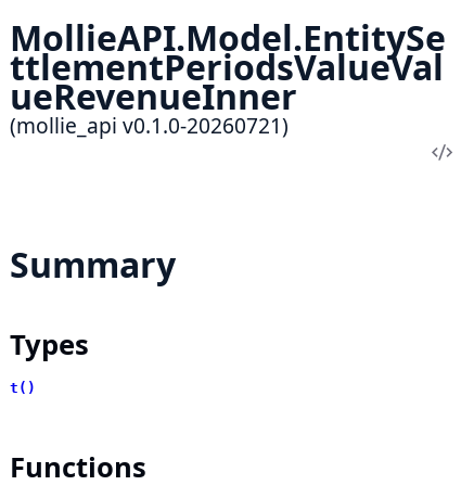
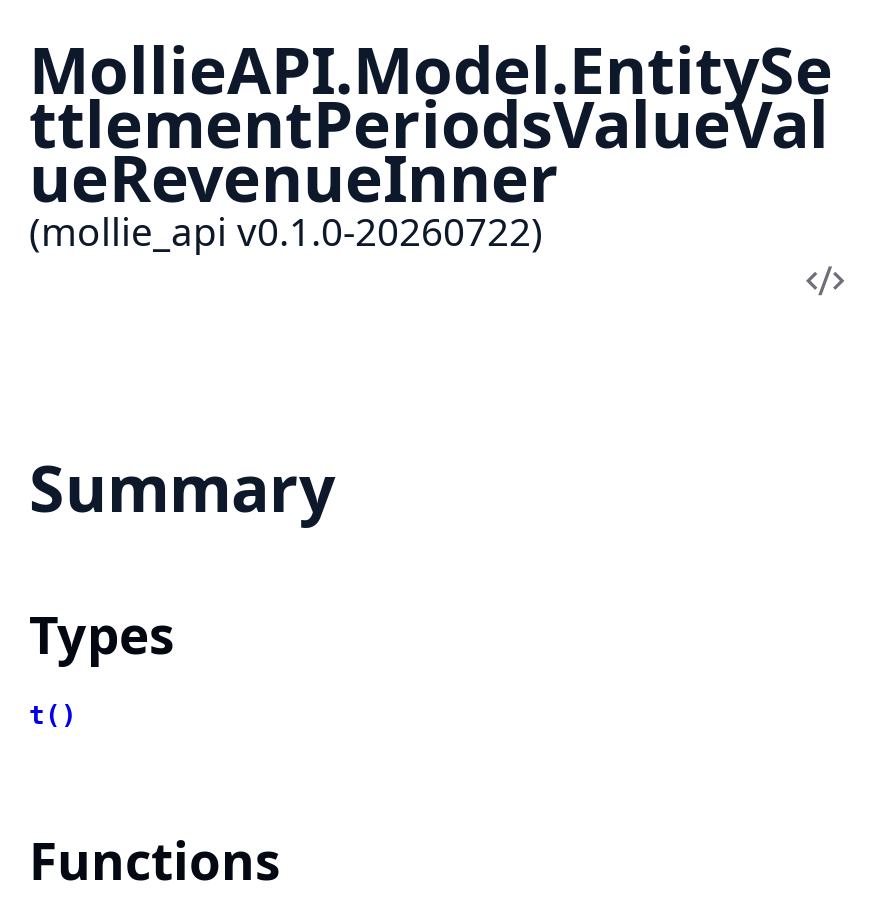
- (mollie_api v0.1.0-20260721)
+ (mollie_api v0.1.0-20260722)
